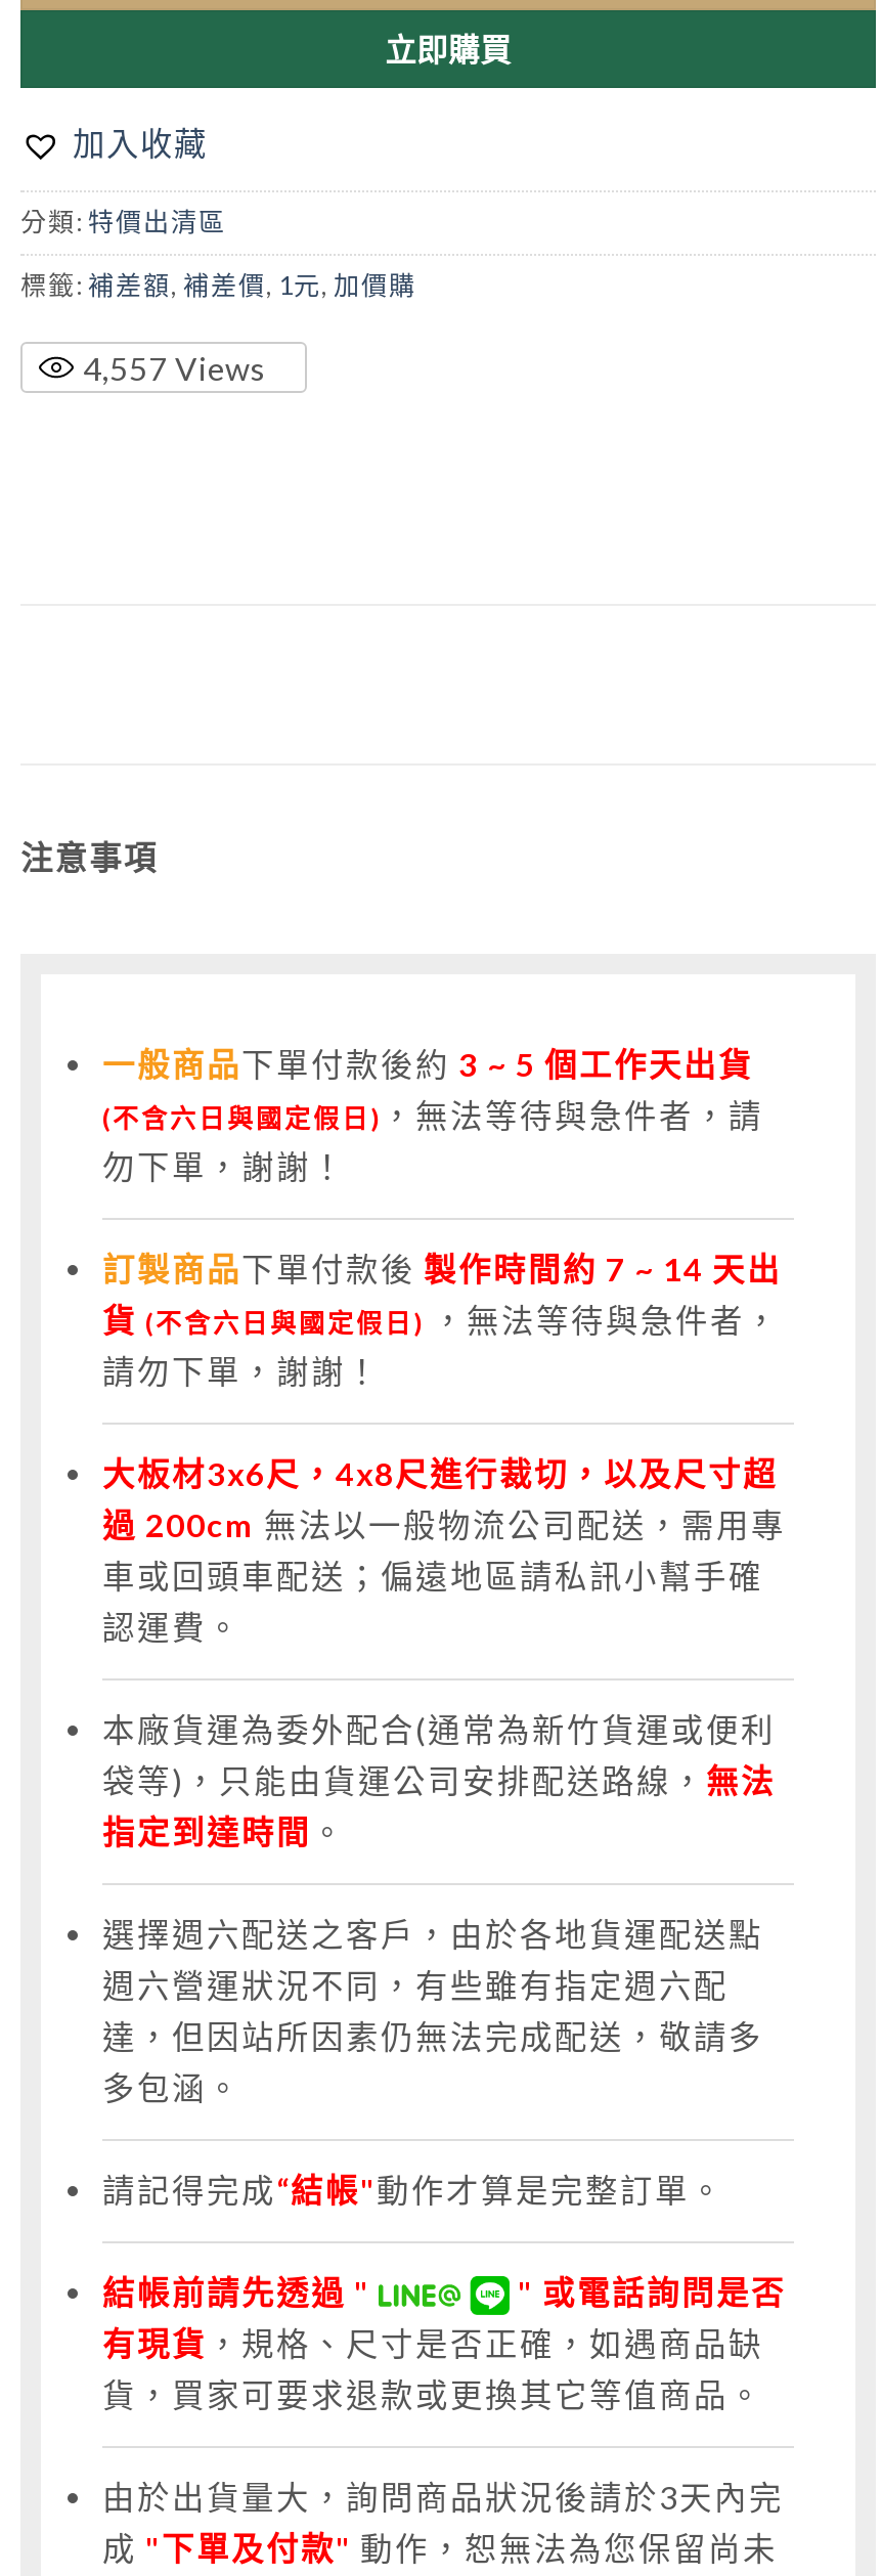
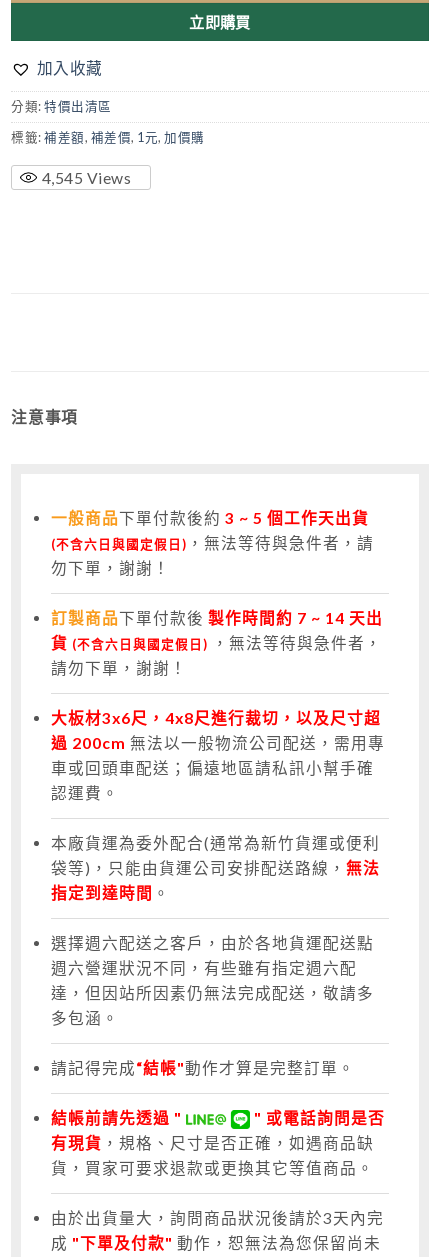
- 4,557 Views
+ 4,545 Views
